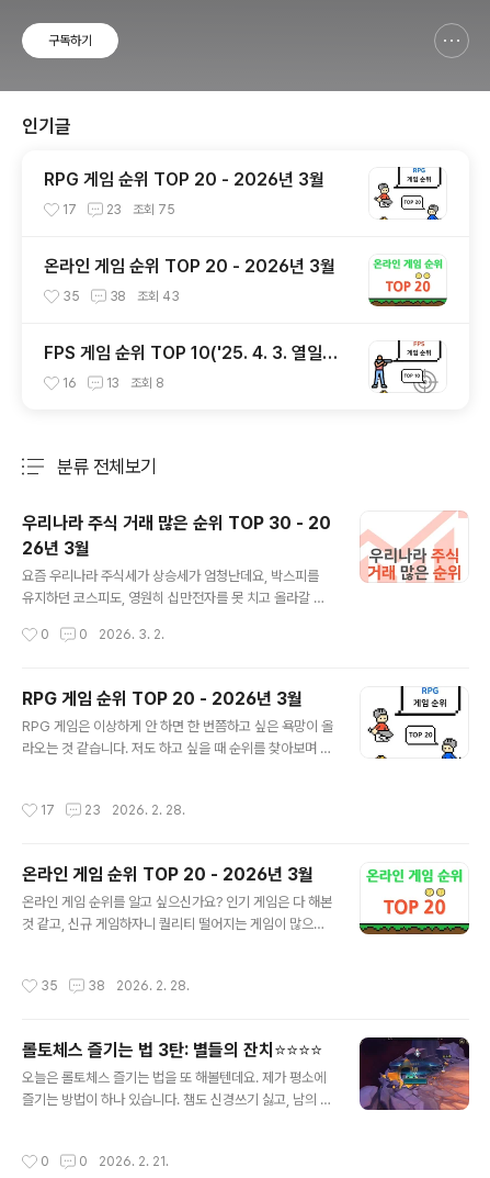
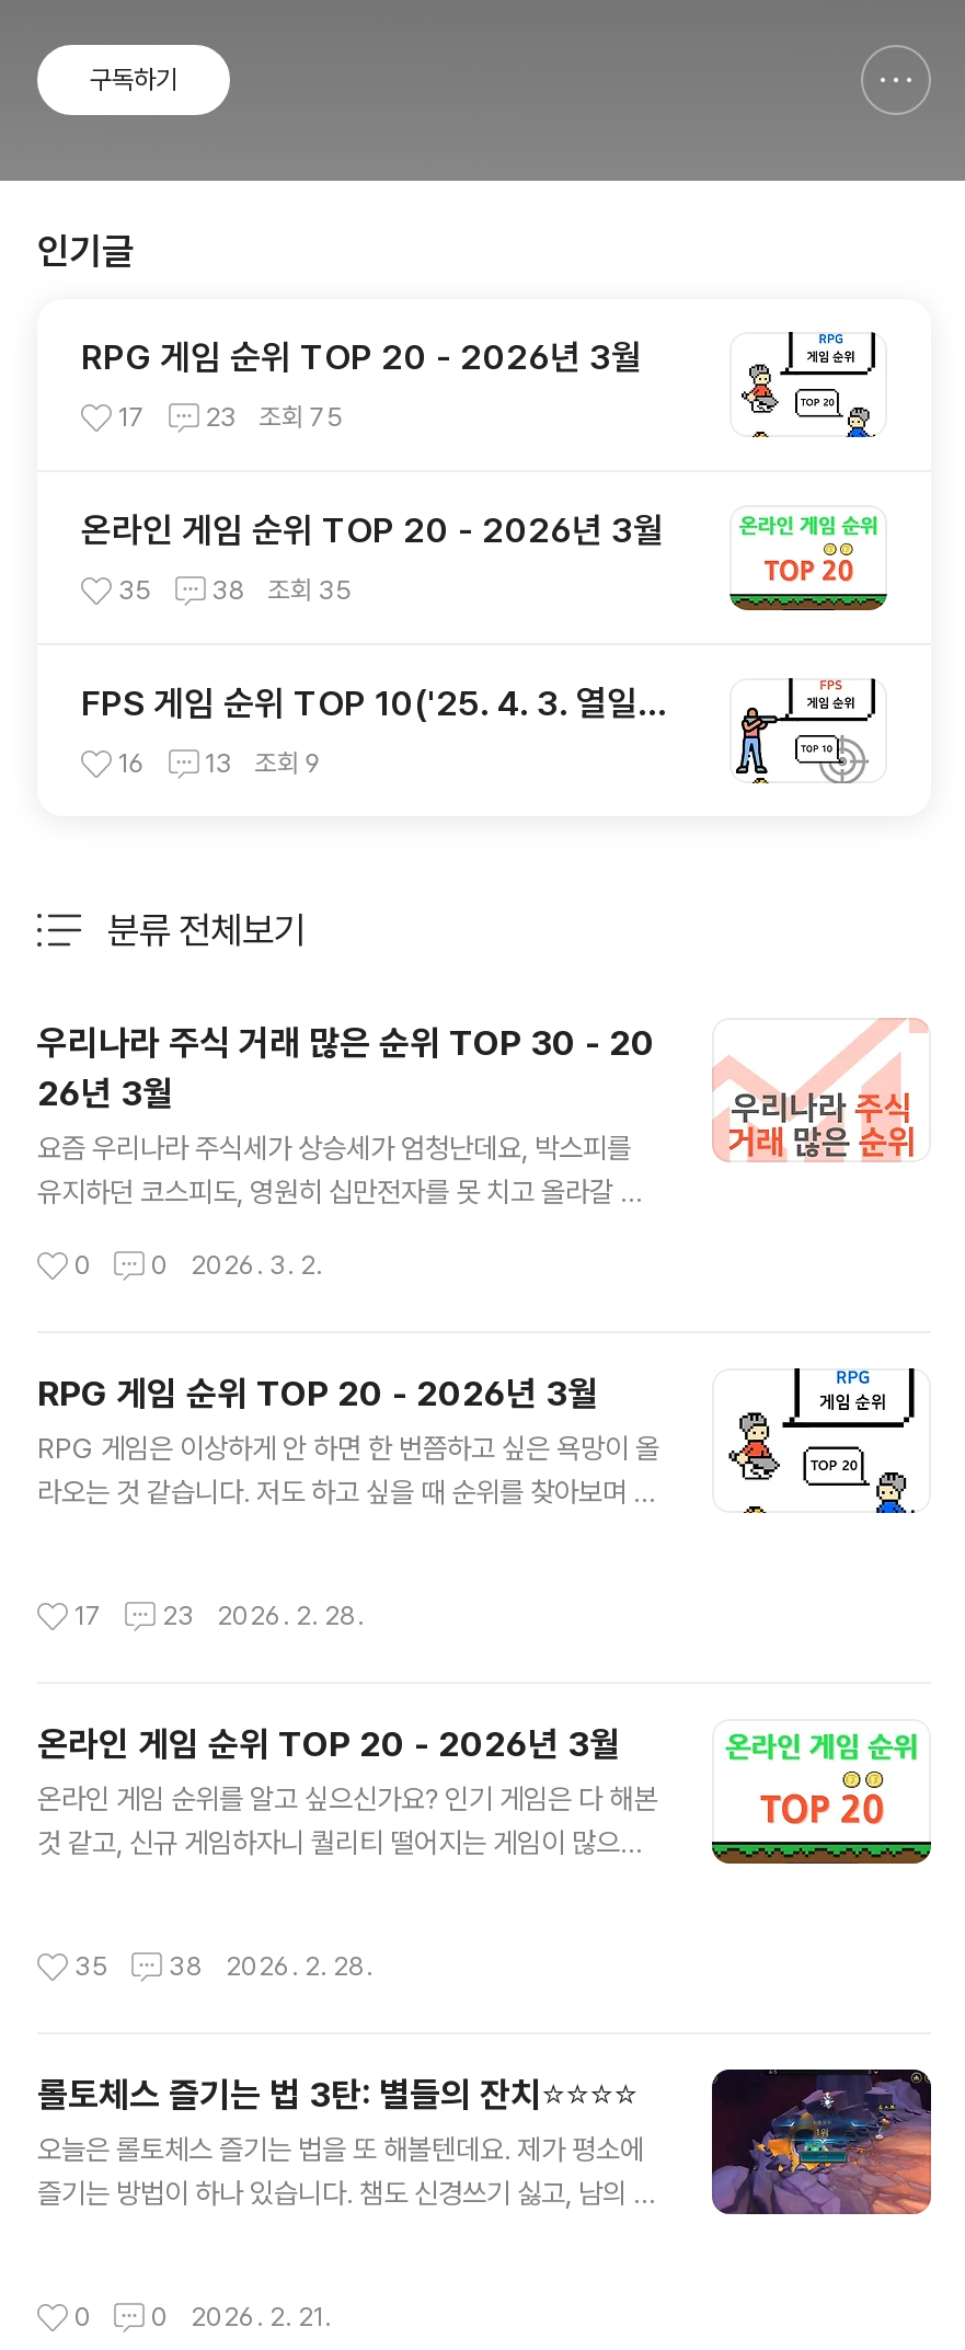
- 35 38 조회 43
+ 35 38 조회 35

- 조회 8
+ 조회 9
